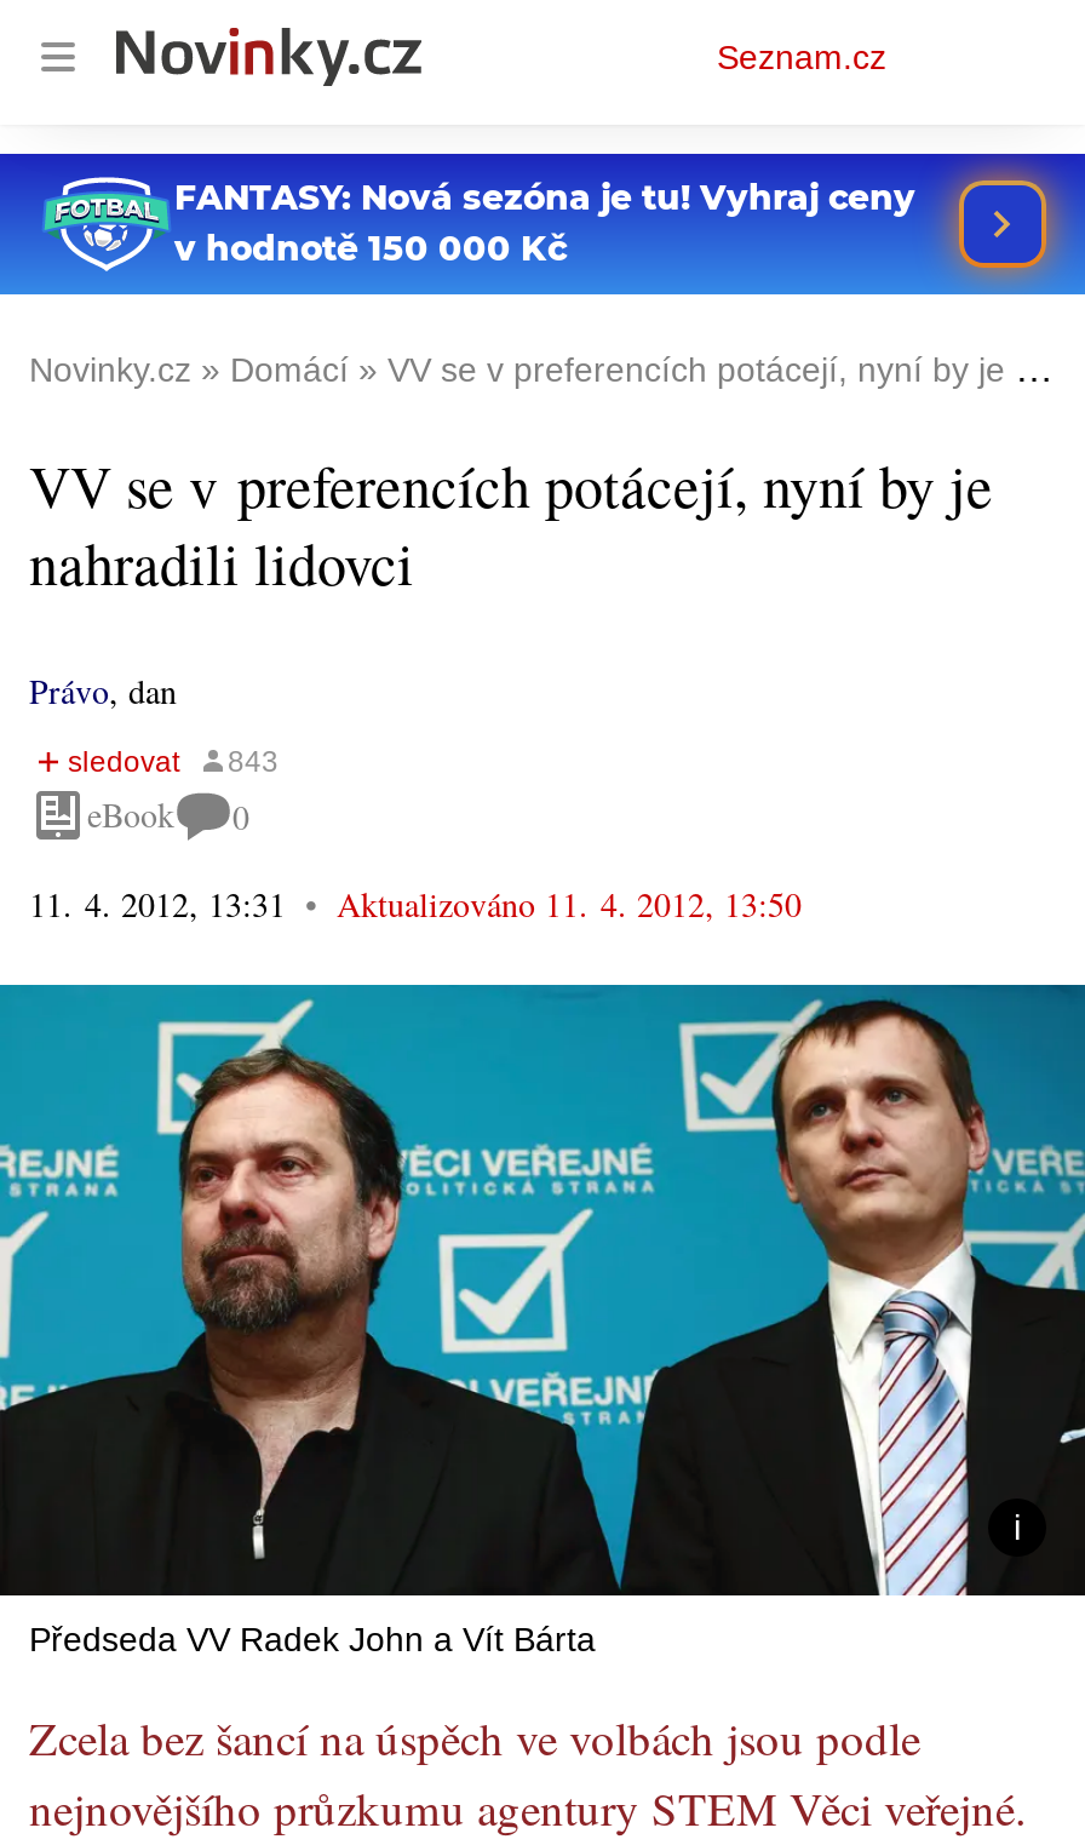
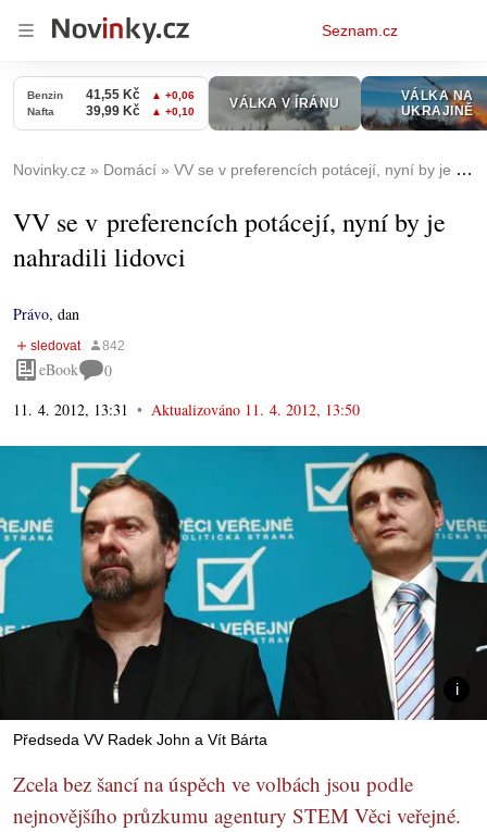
- [image]
+ [image]
